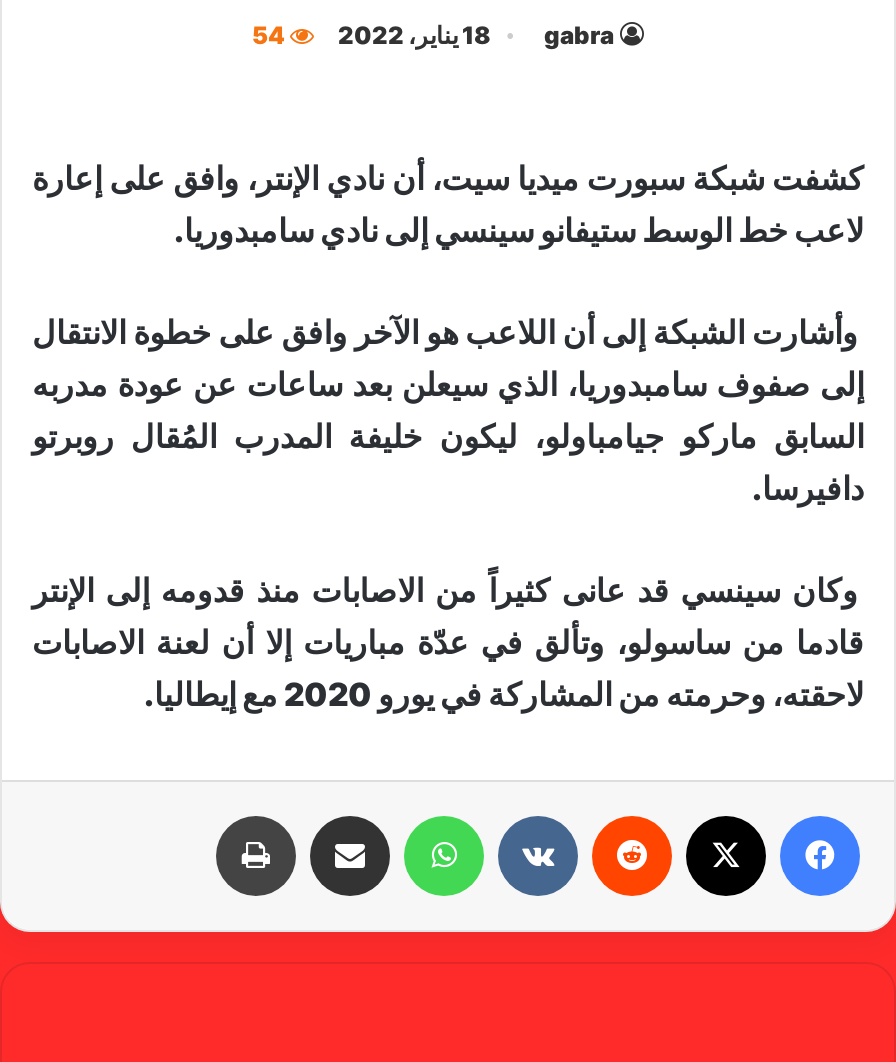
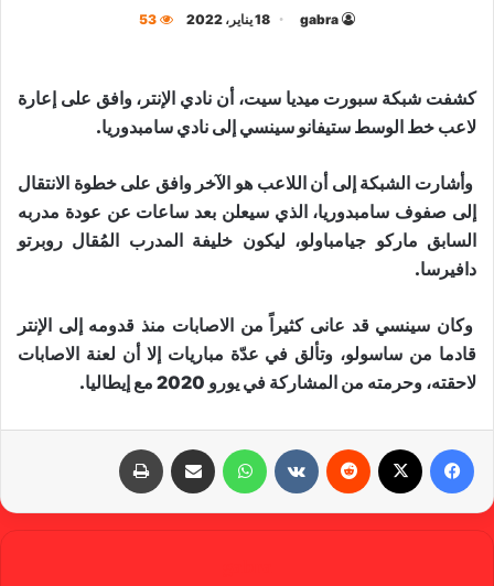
- 54
+ 53
